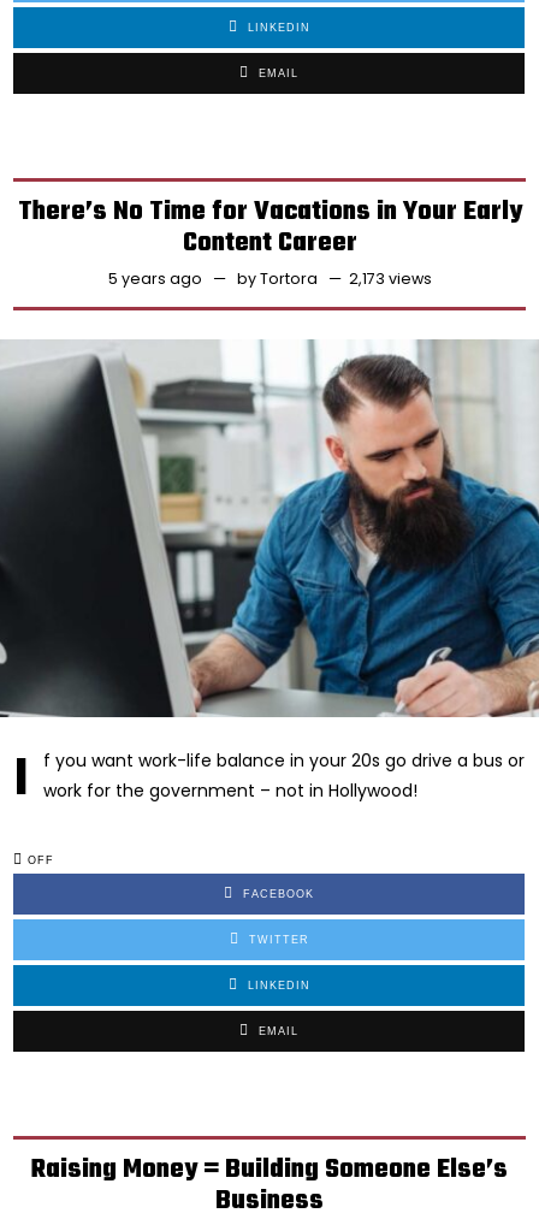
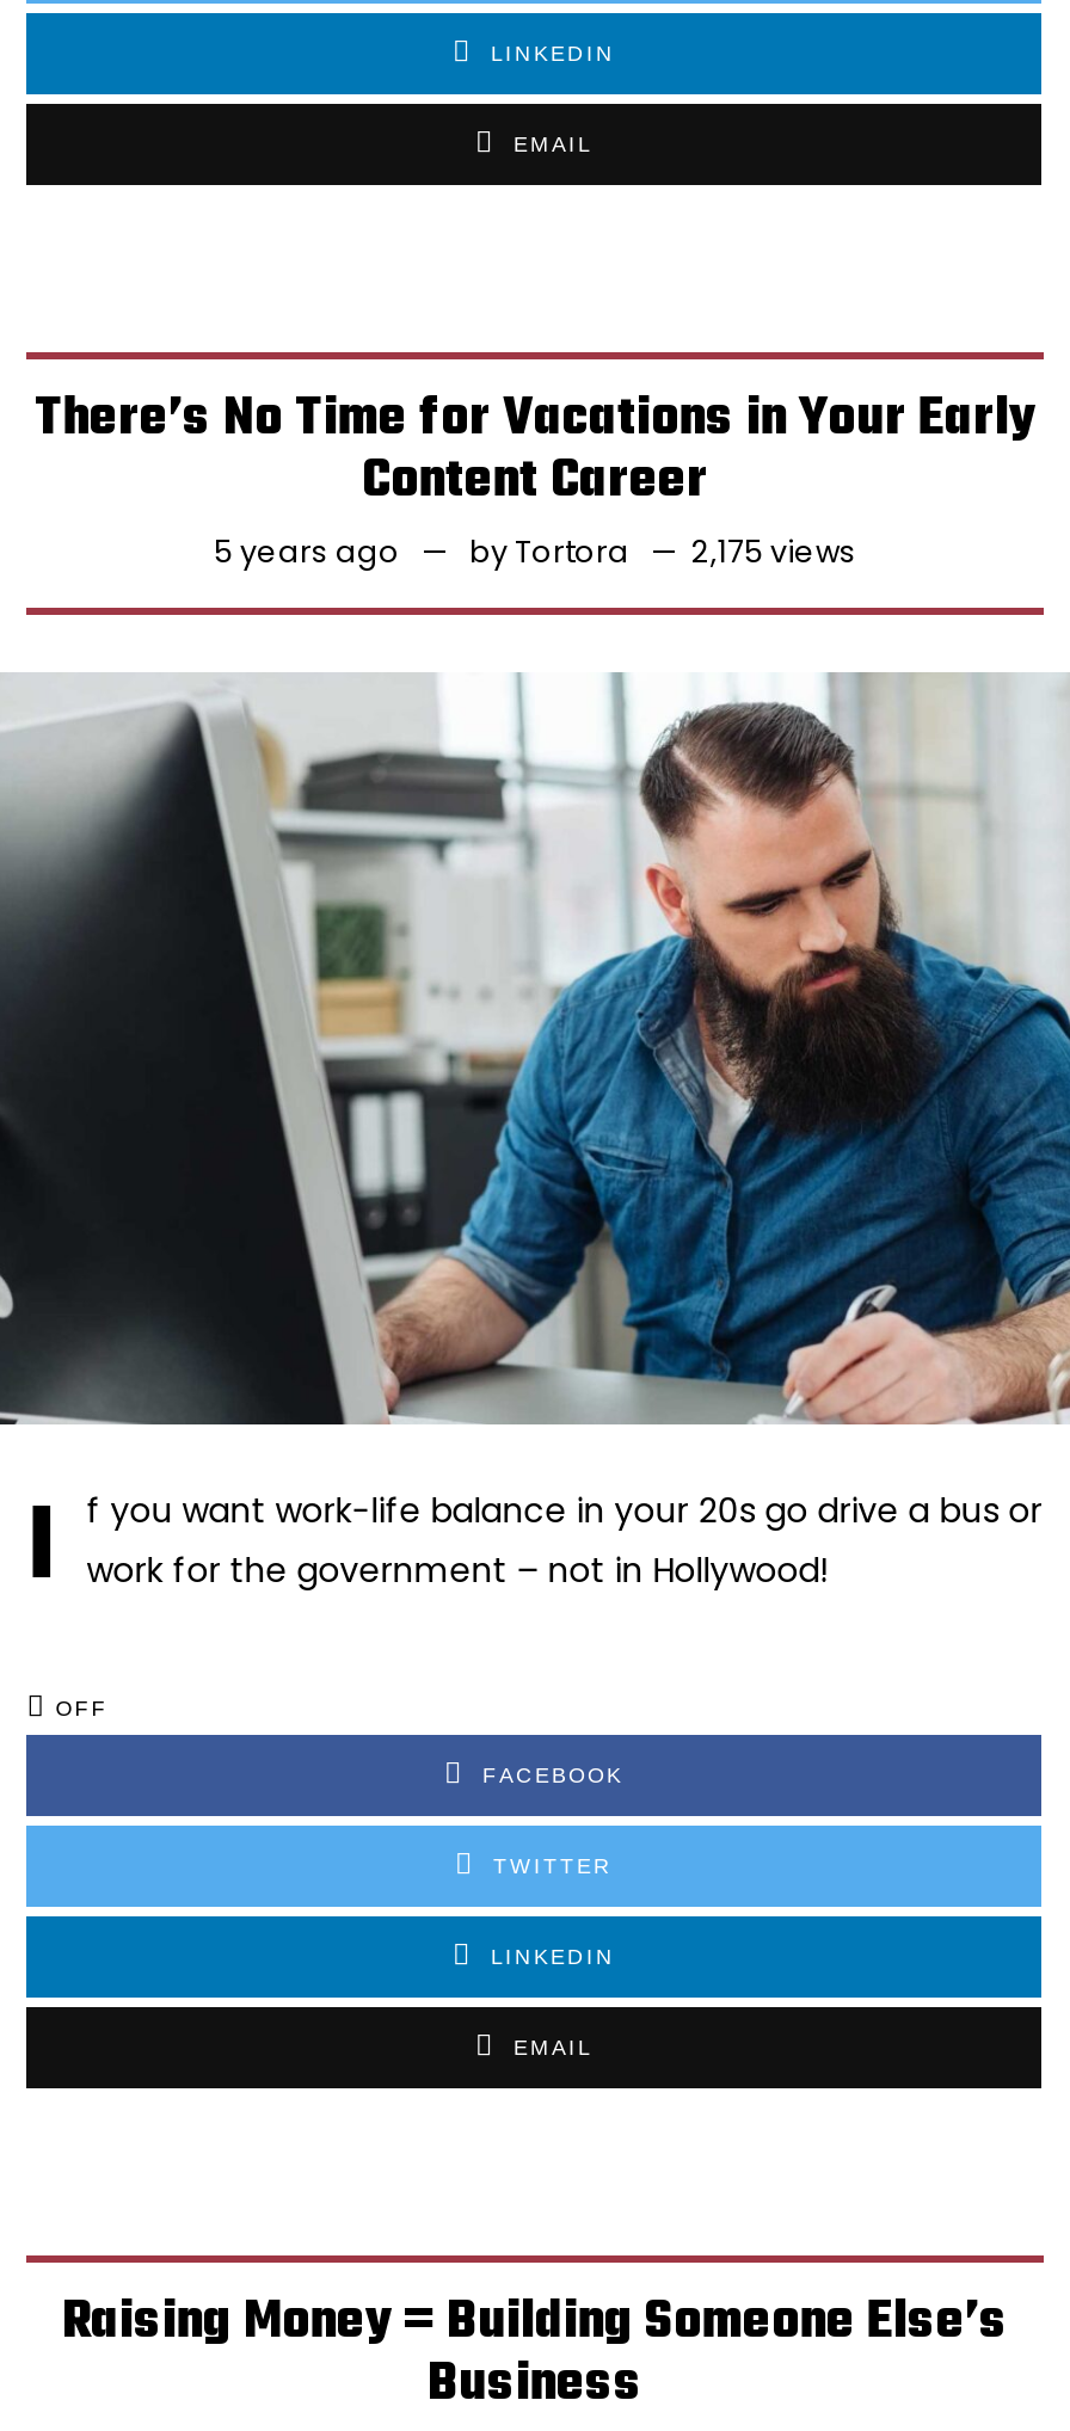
- 5 years ago by Tortora 2,173 views
+ 5 years ago by Tortora 2,175 views
